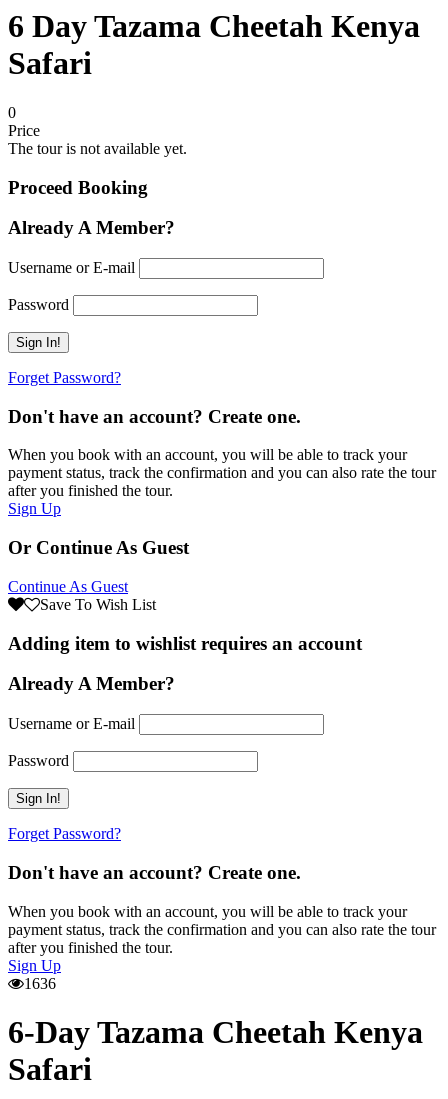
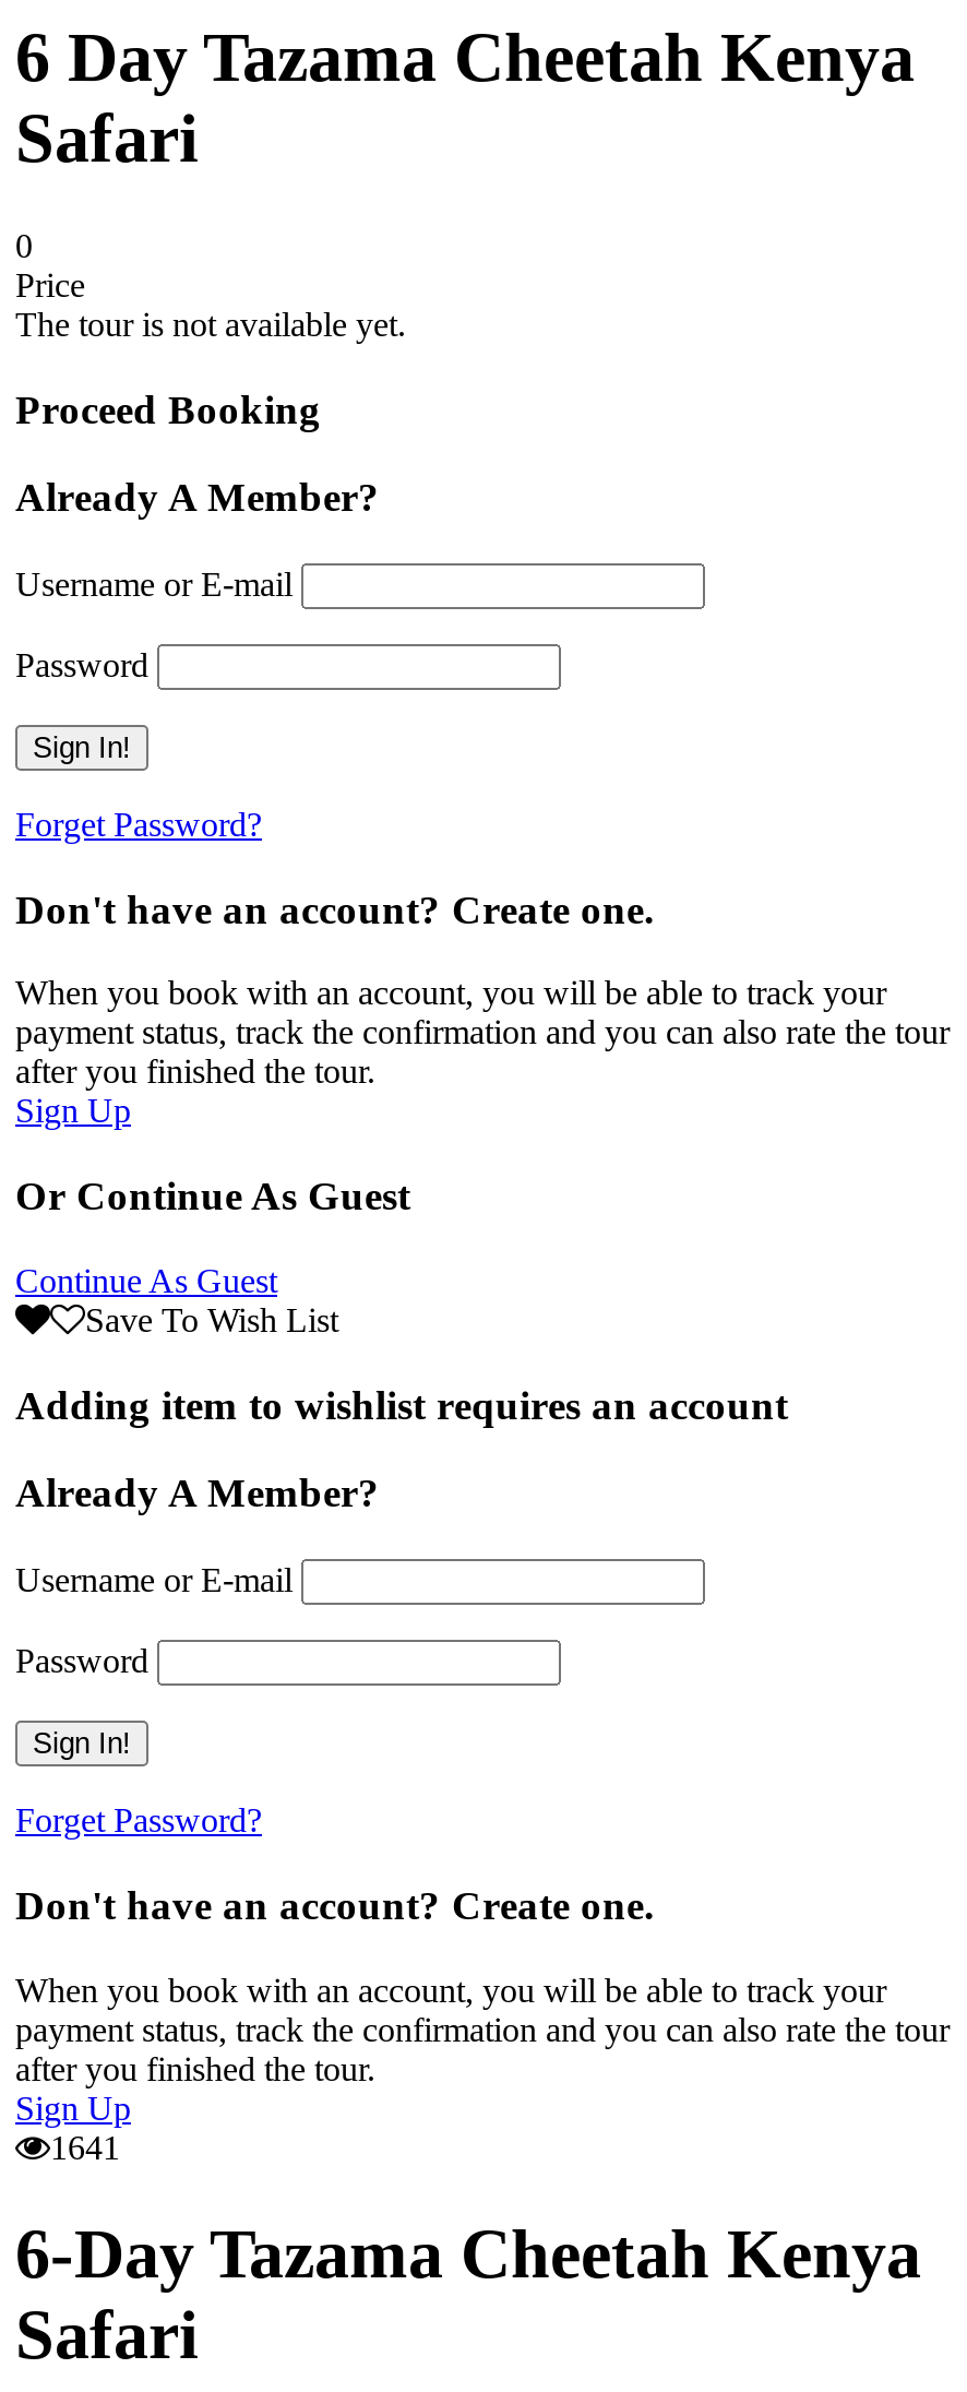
- 1636
+ 1641
